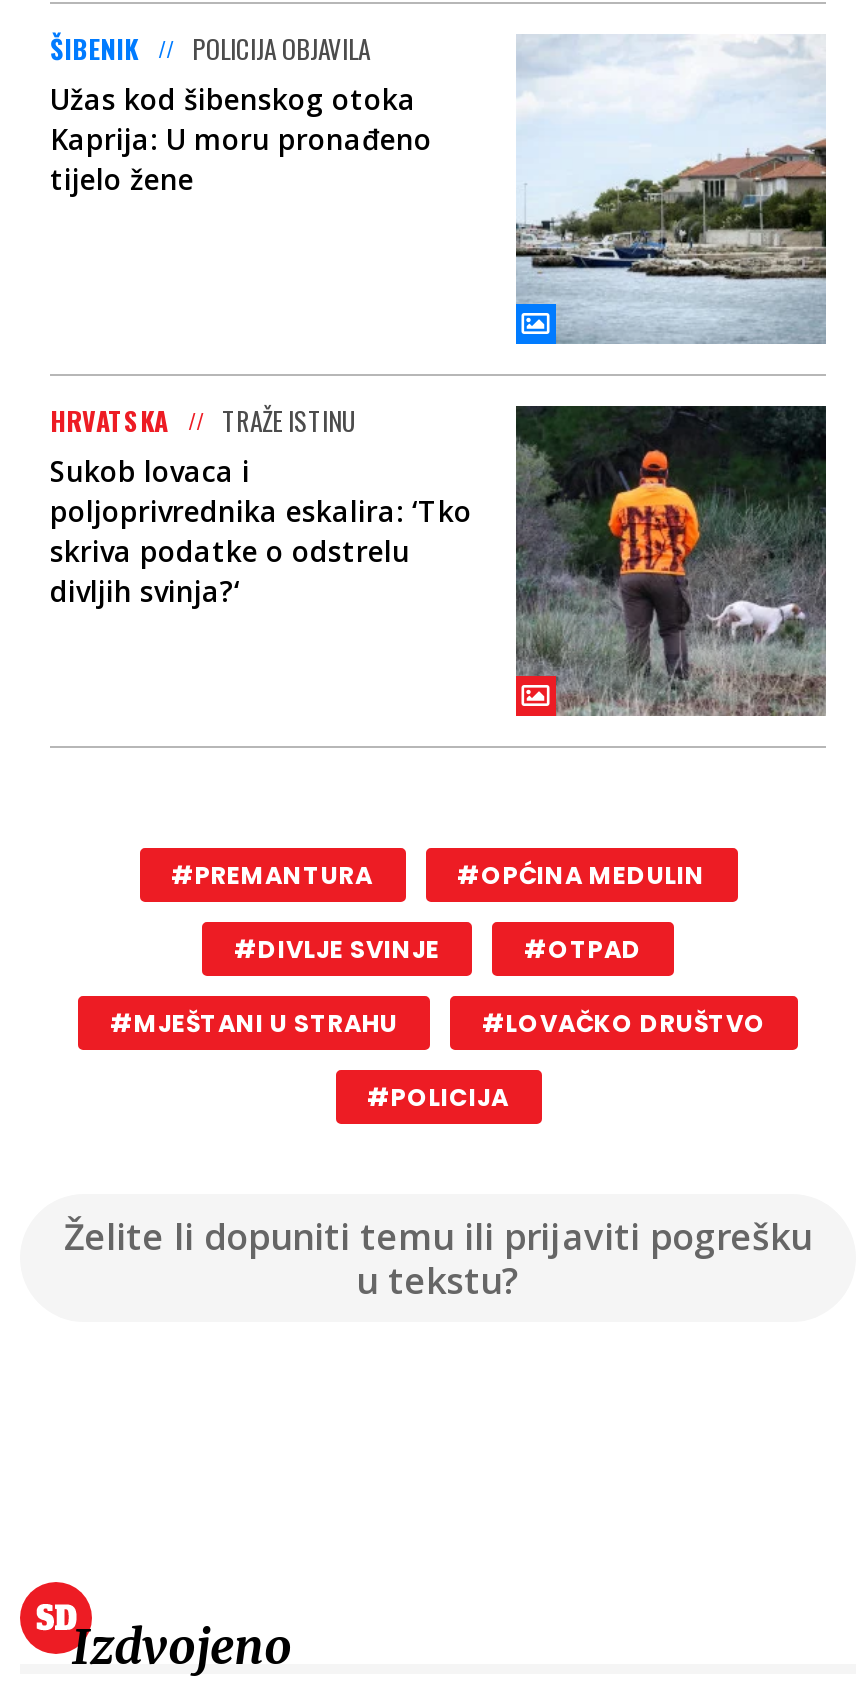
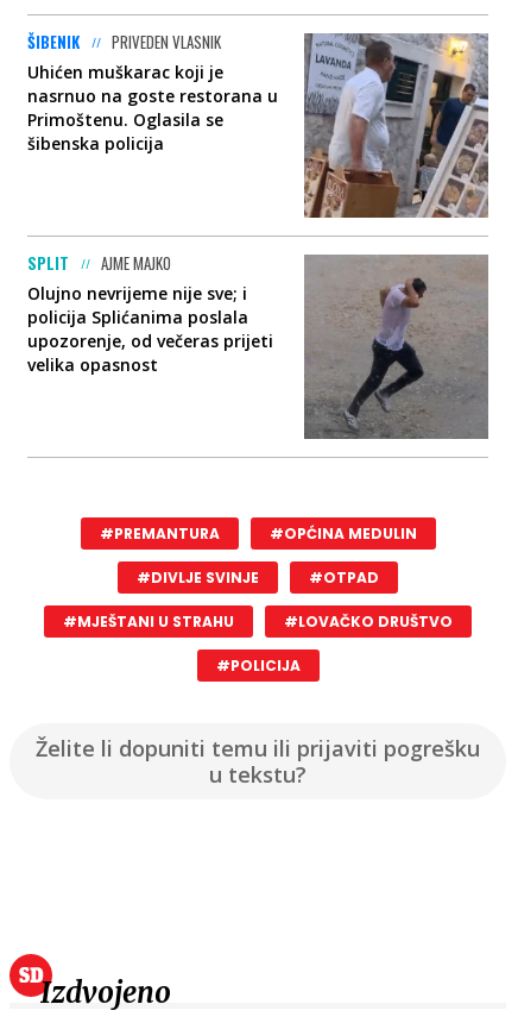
- POLICIJA OBJAVILA
- Užas kod šibenskog otoka
- Kaprija: U moru pronađeno
- tijelo žene
+ PRIVEDEN VLASNIK
+ Uhićen muškarac koji je
+ nasrnuo na goste restorana u
+ Primoštenu. Oglasila se
+ šibenska policija

- [image]
+ [image]

- [image]
- HRVATSKA
- TRAŽE ISTINU
- Sukob lovaca i
- poljoprivrednika eskalira: ‘Tko
- skriva podatke o odstrelu
- divljih svinja?‘
+ [image]
+ SPLIT
+ AJME MAJKO
+ Olujno nevrijeme nije sve; i
+ policija Splićanima poslala
+ upozorenje, od večeras prijeti
+ velika opasnost
